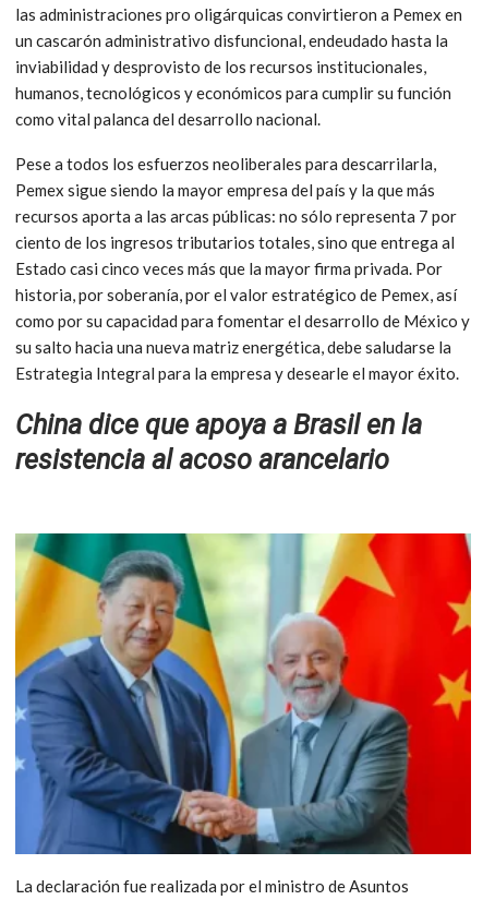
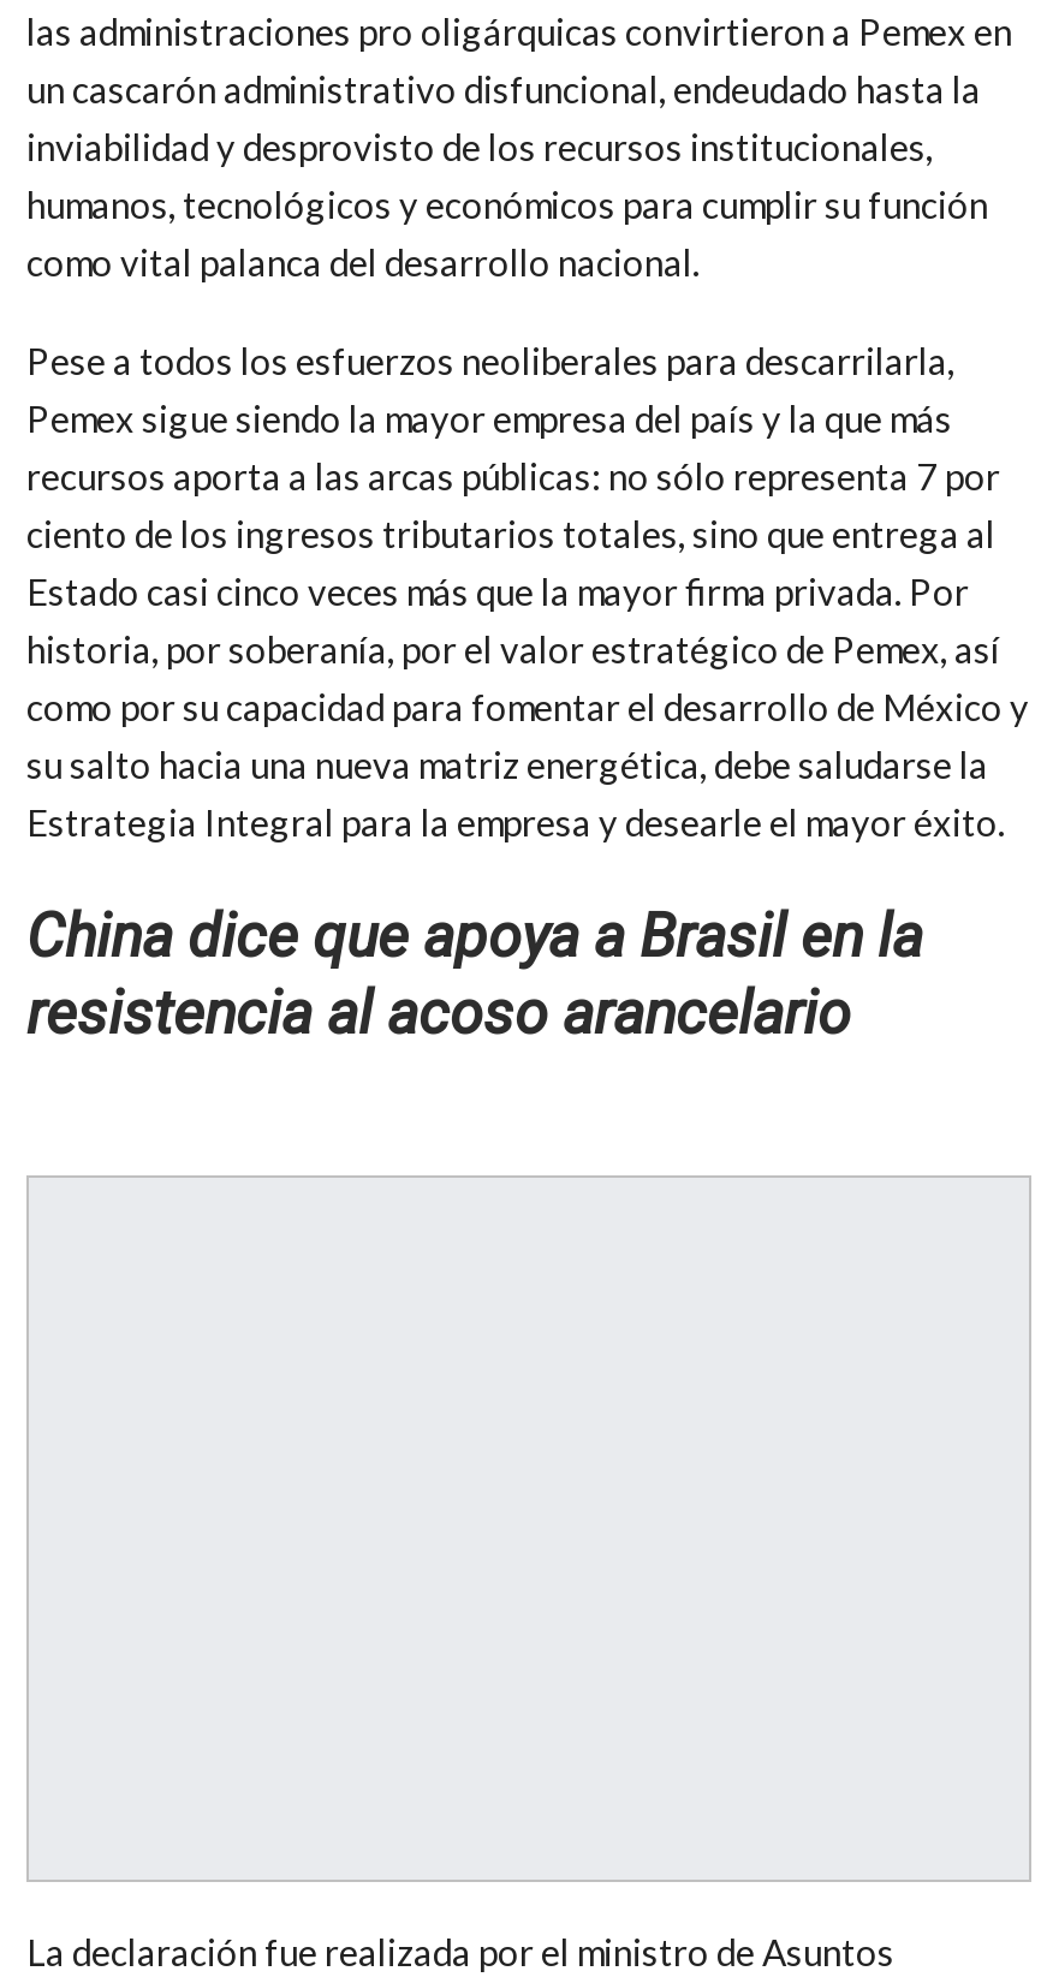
- [image]
